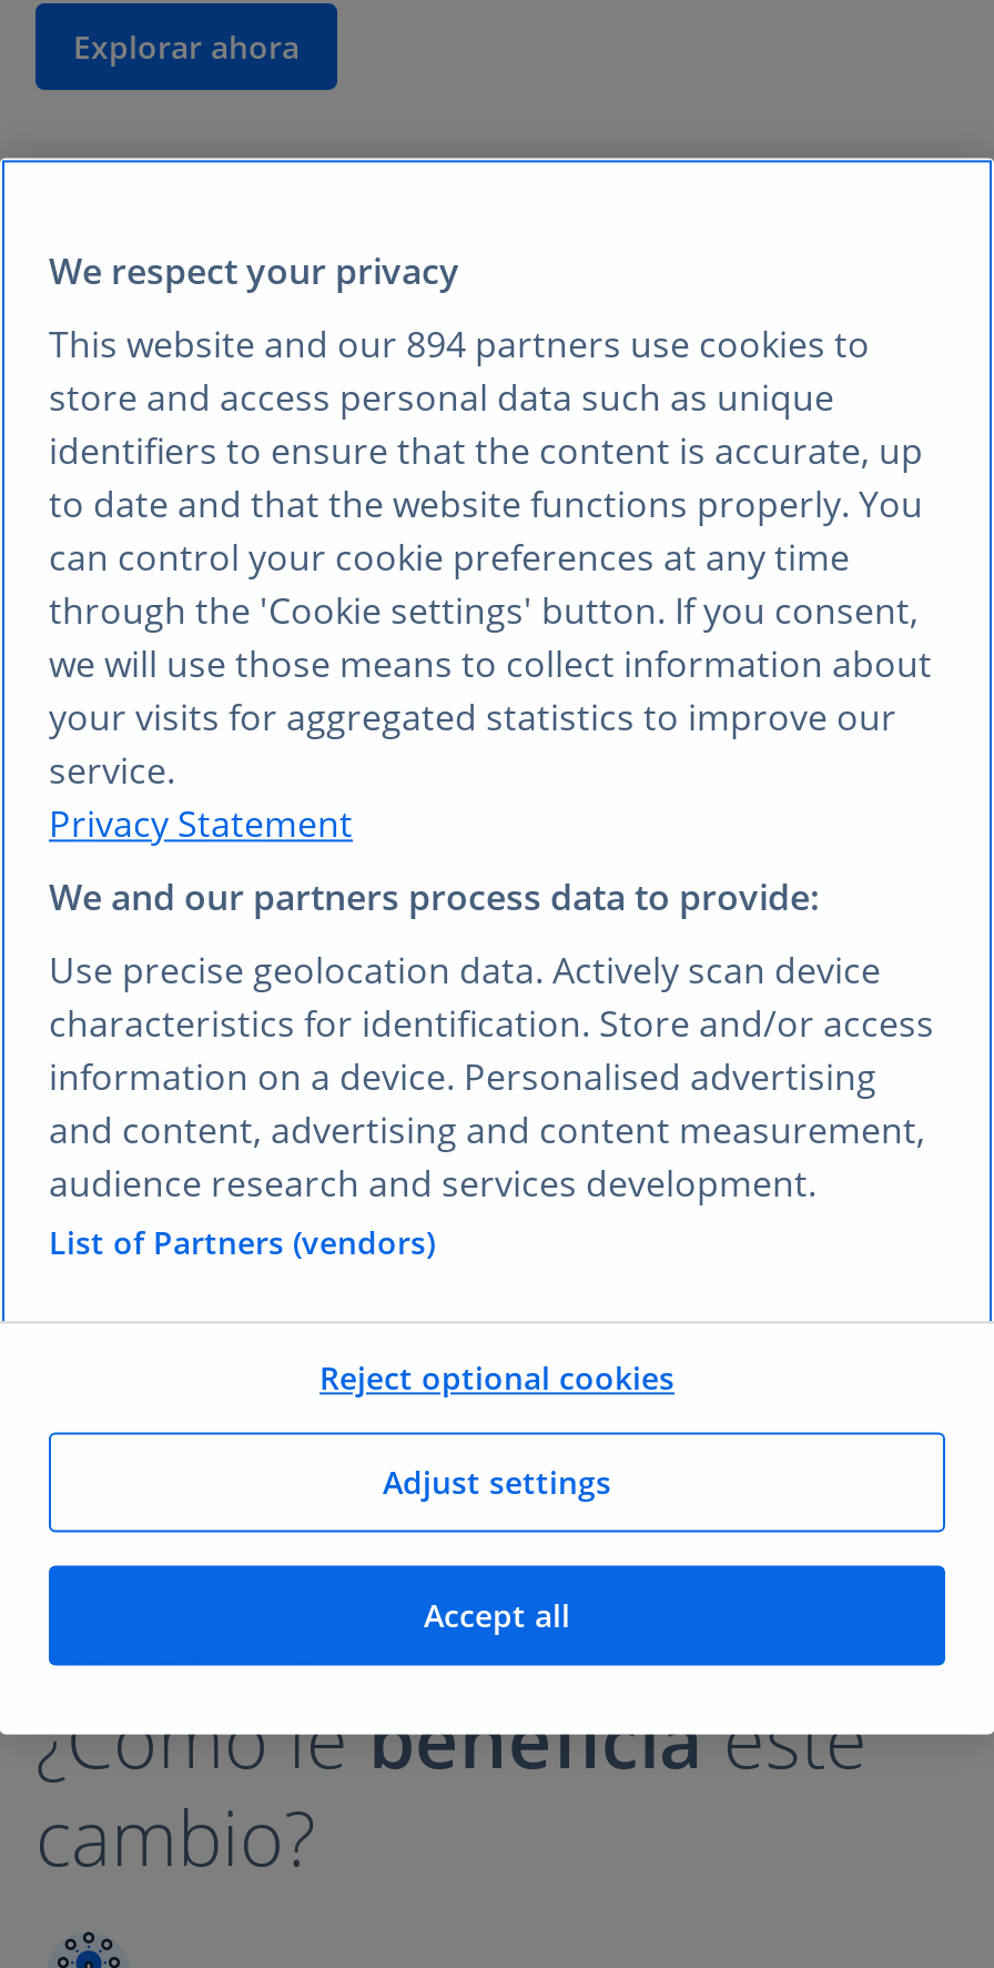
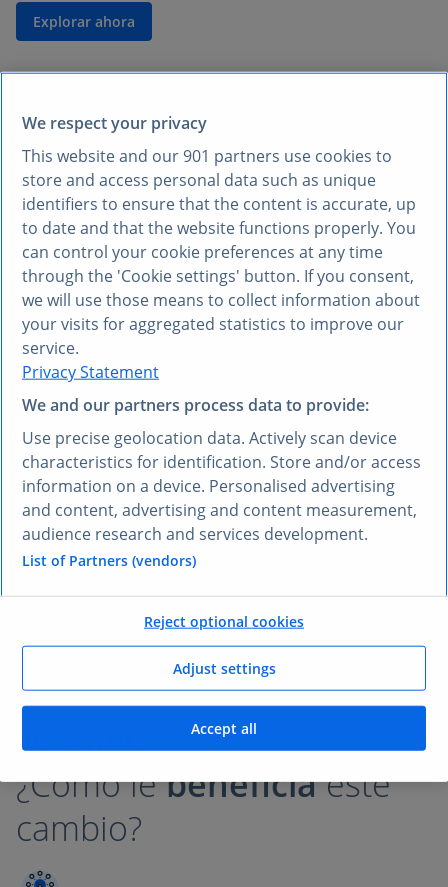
- This website and our 894 partners use cookies to
+ This website and our 901 partners use cookies to
